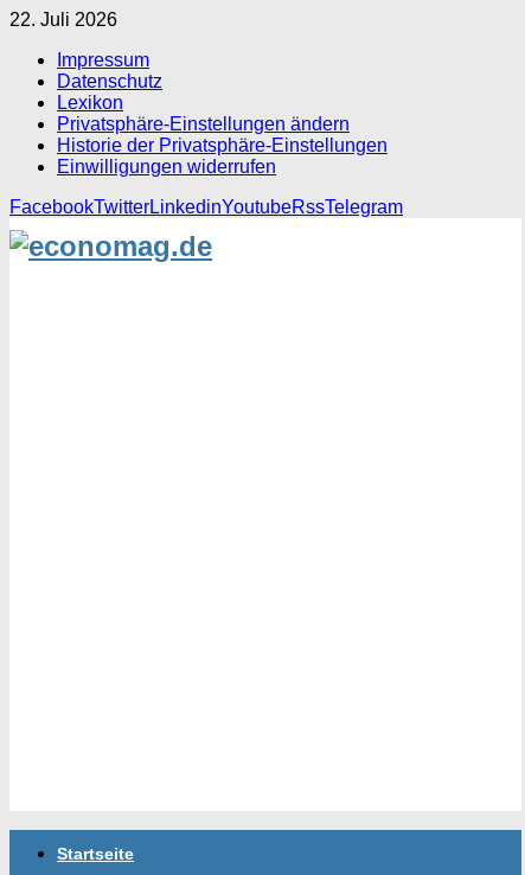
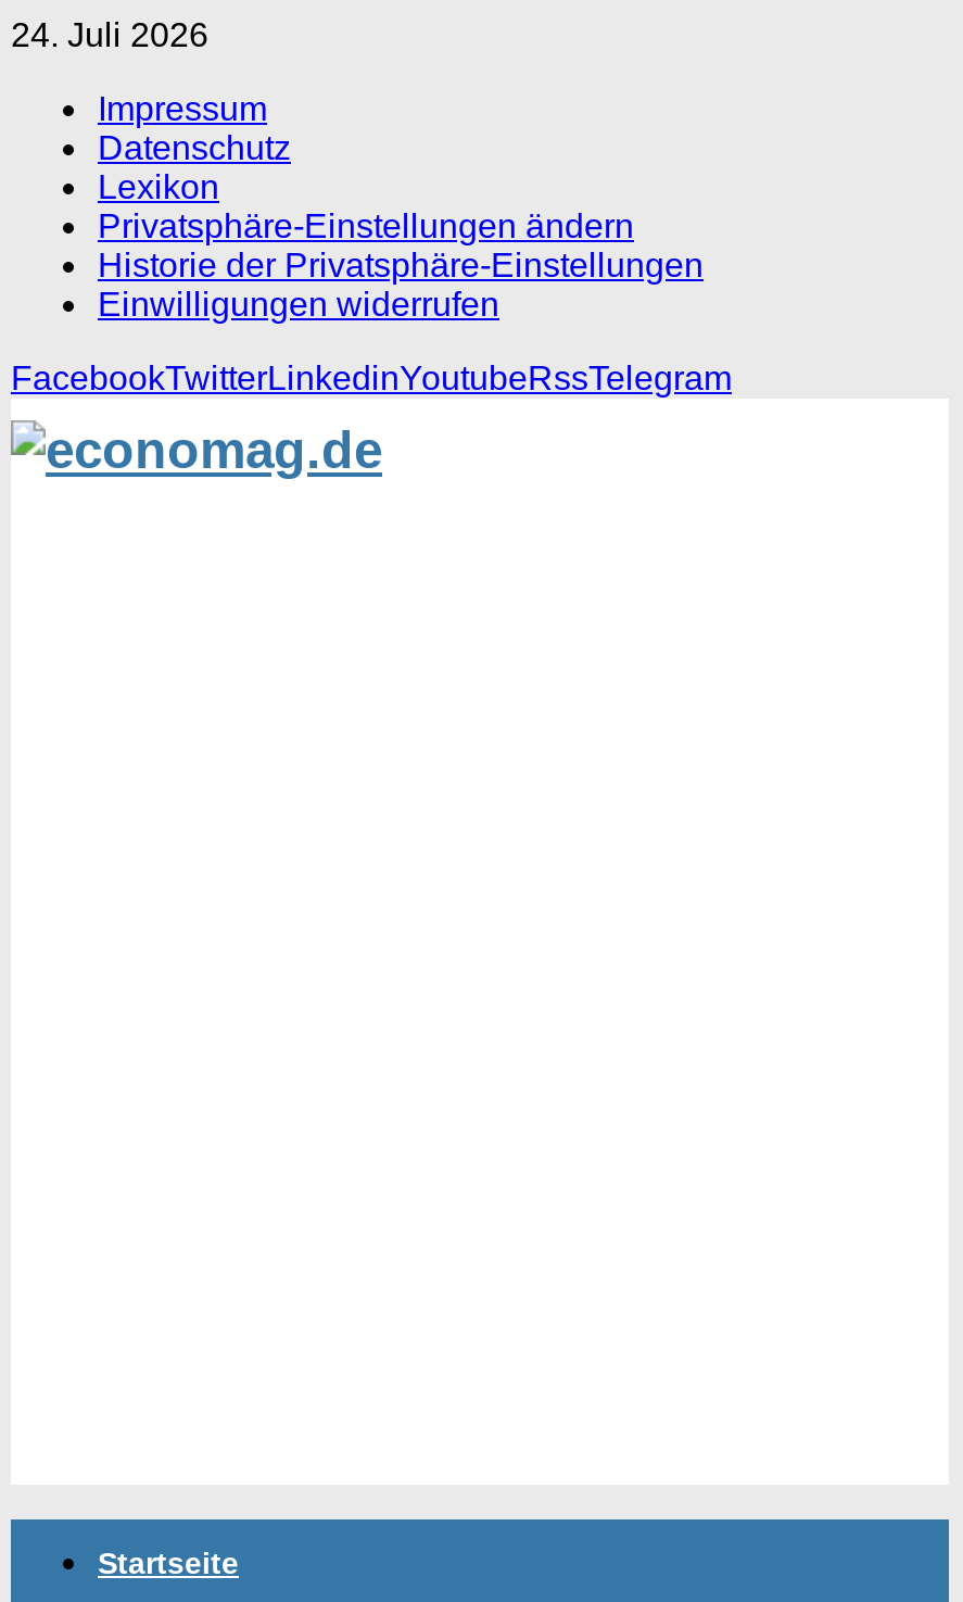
- 22. Juli 2026
+ 24. Juli 2026
